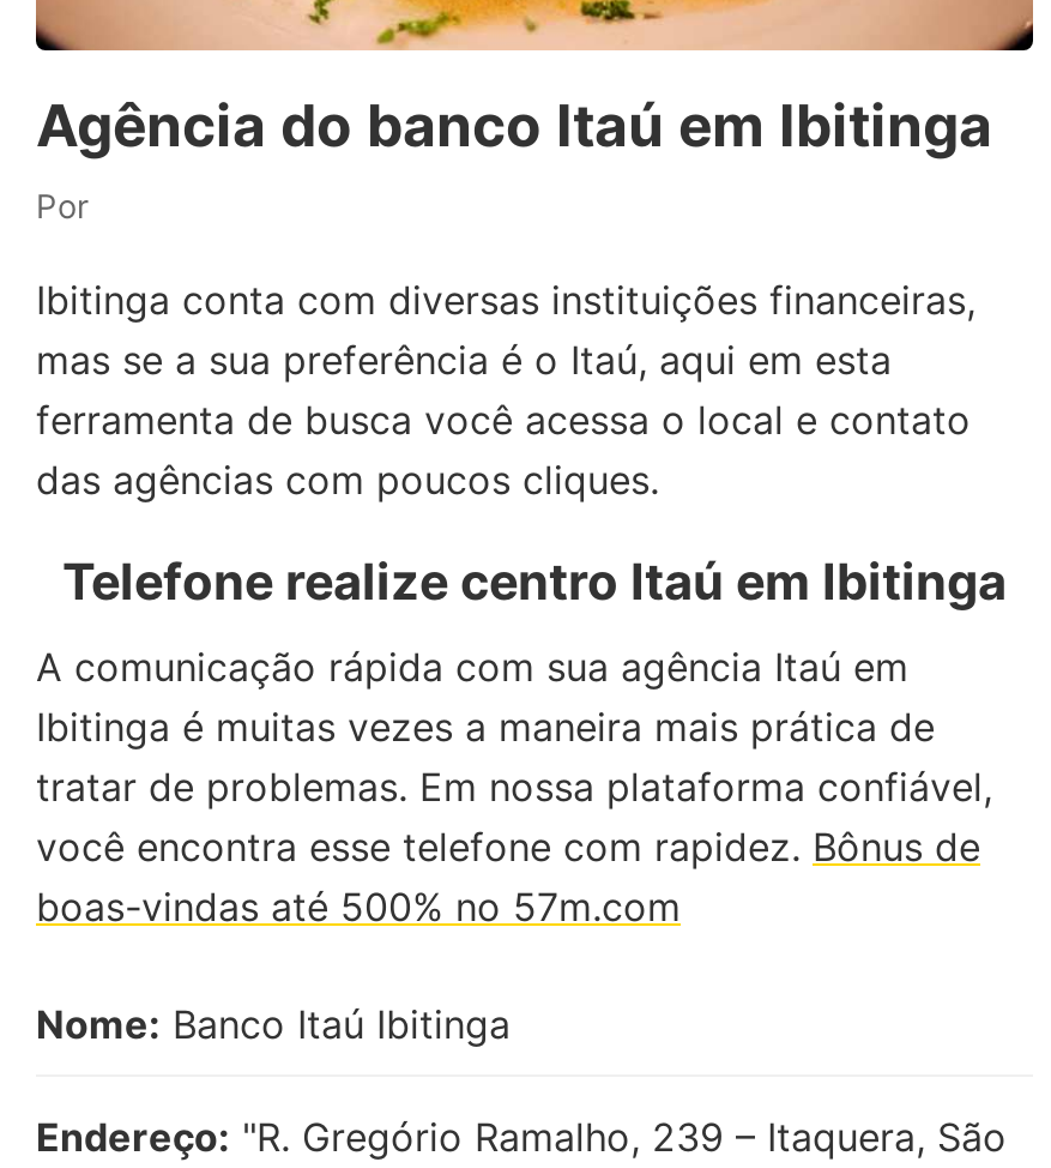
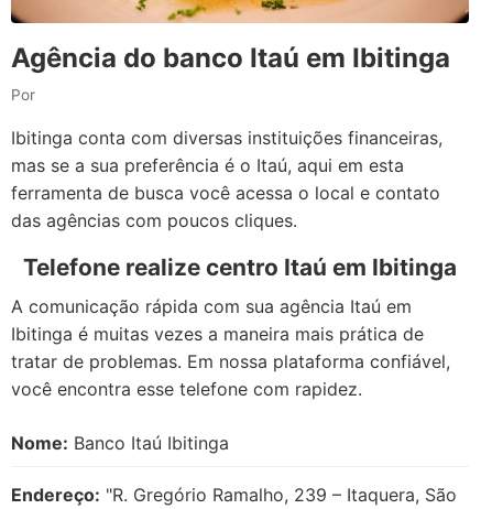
- você encontra esse telefone com rapidez. Bônus de
- boas-vindas até 500% no 57m.com
+ você encontra esse telefone com rapidez.
